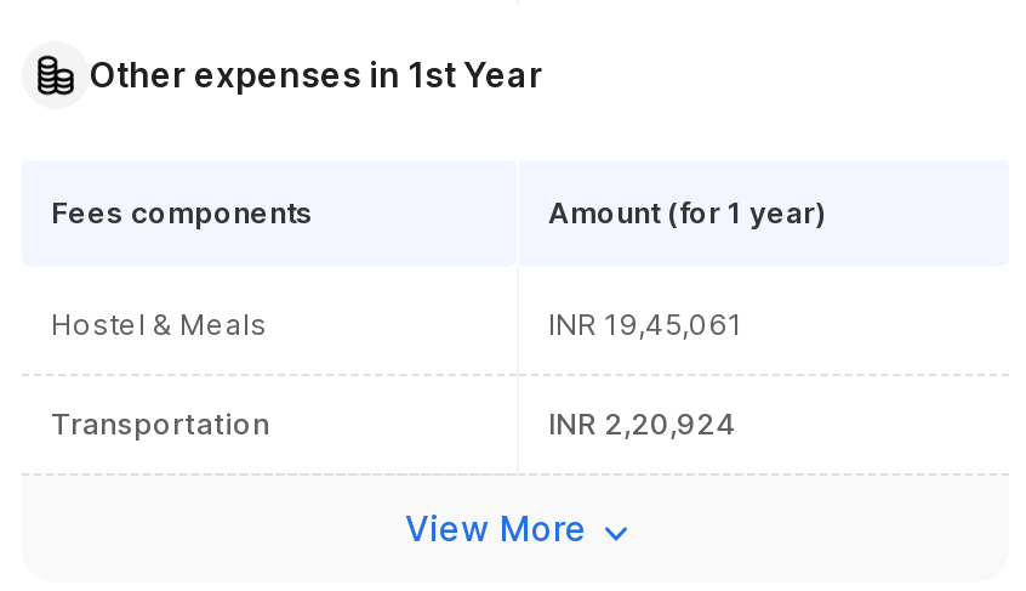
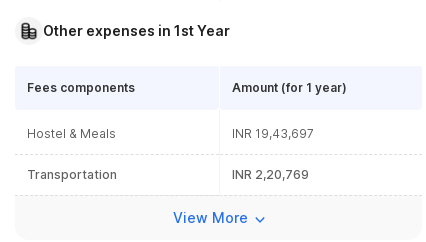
- INR 19,45,061
+ INR 19,43,697

- INR 2,20,924
+ INR 2,20,769
